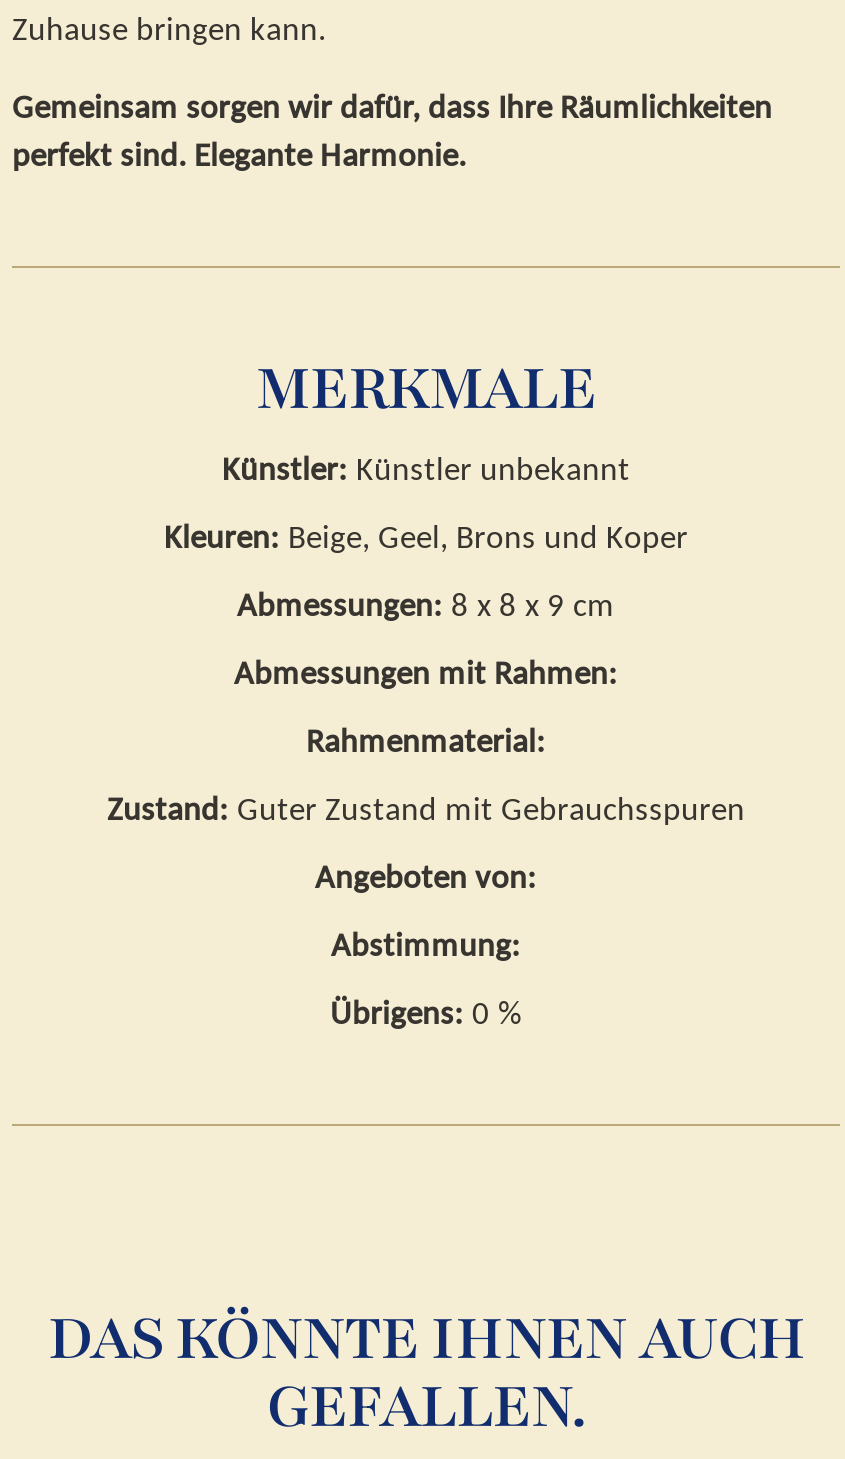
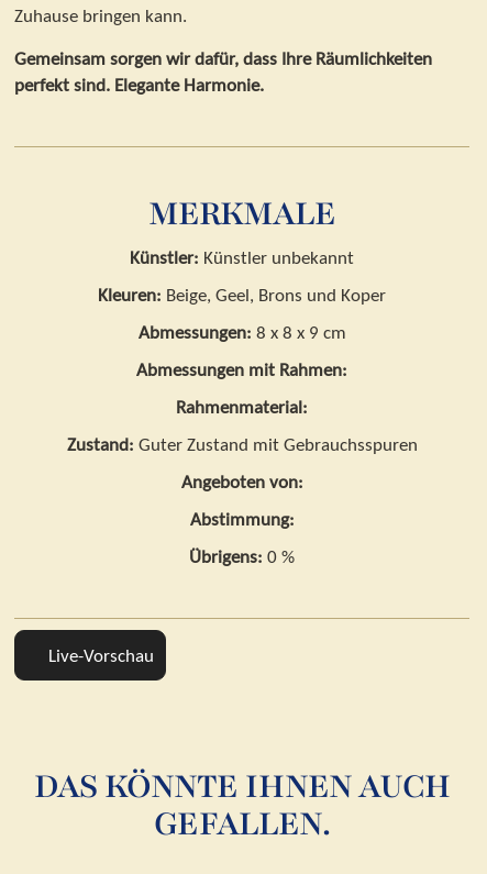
+ Live-Vorschau
